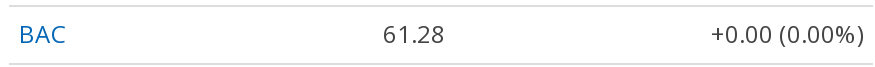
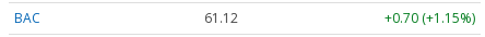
- 61.28
+ 61.12

- +0.00 (0.00%)
+ +0.70 (+1.15%)
